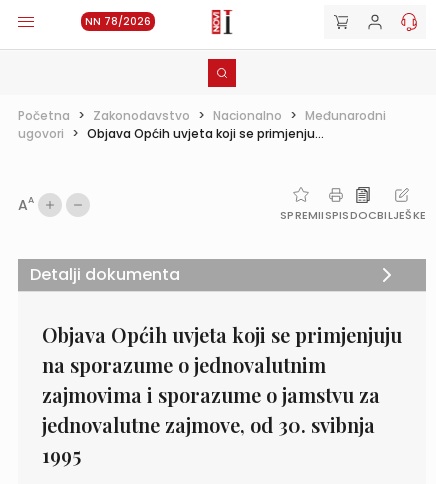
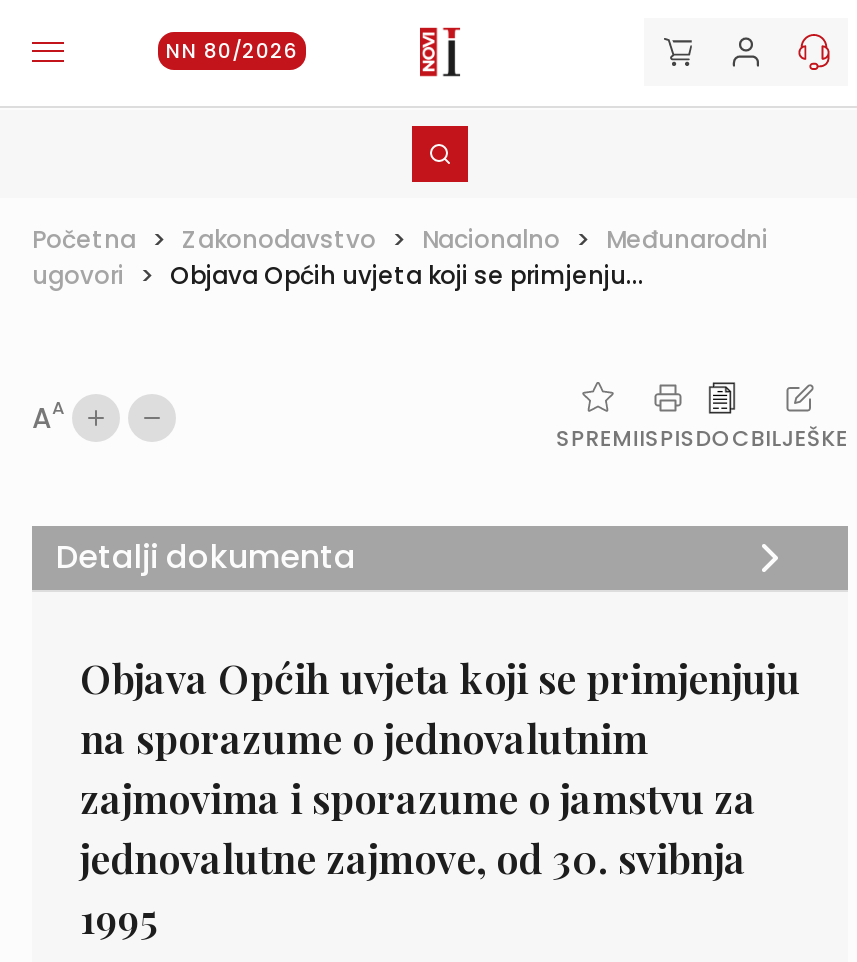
- NN 78/2026
+ NN 80/2026
